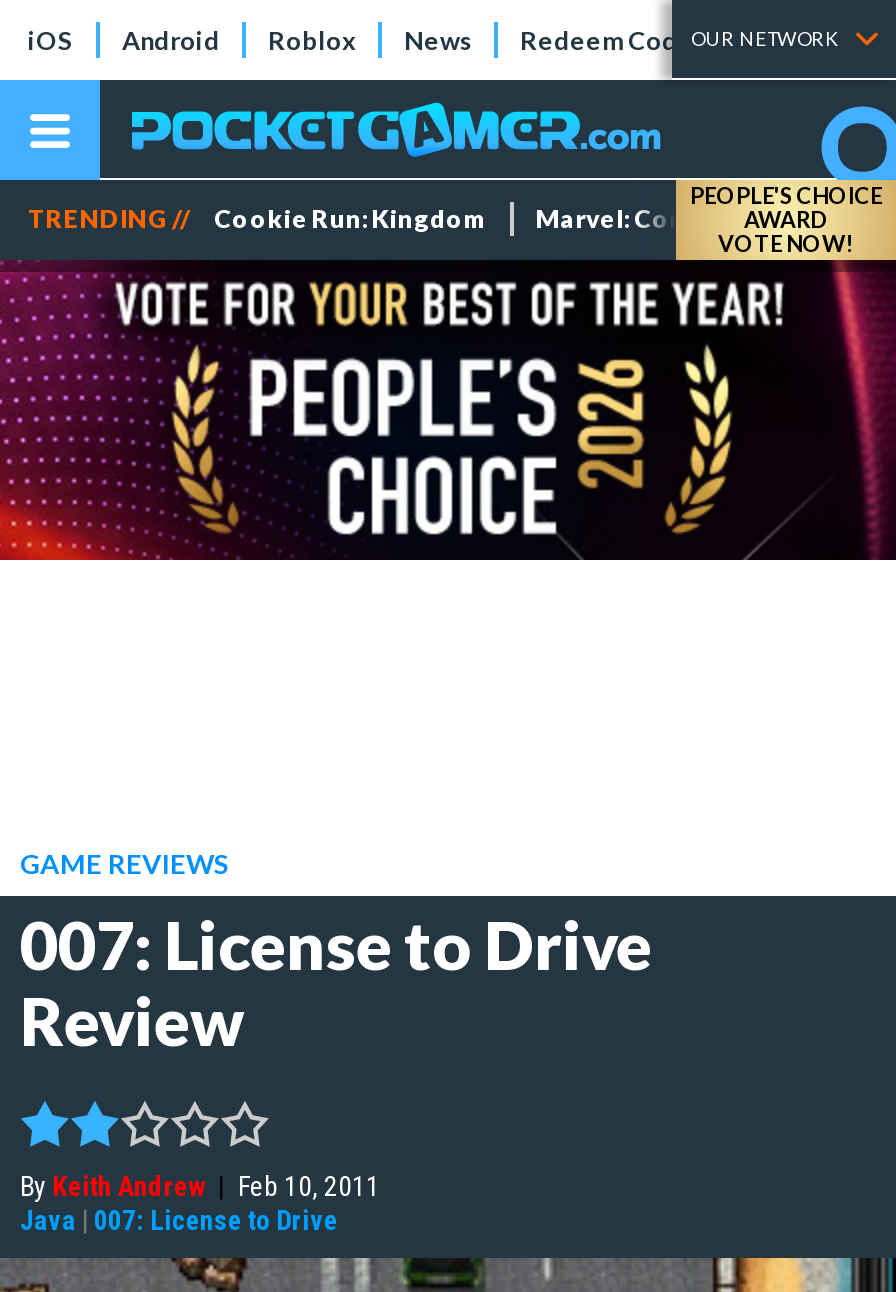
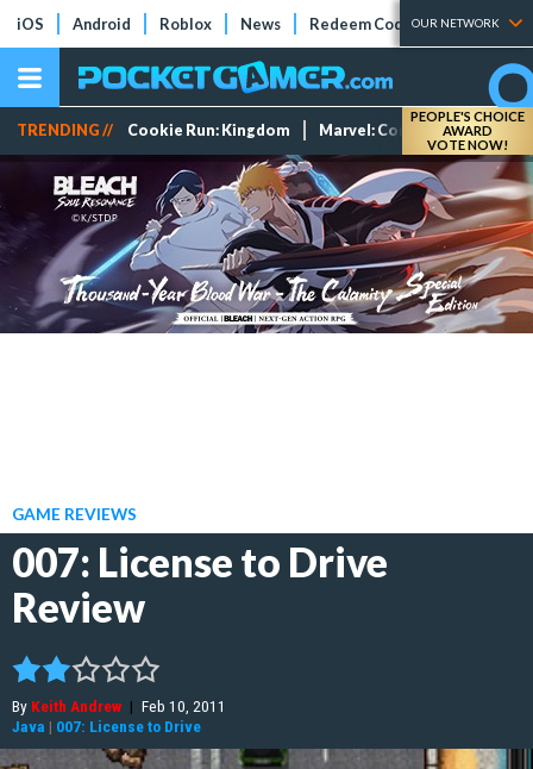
- [image]
+ [image]
